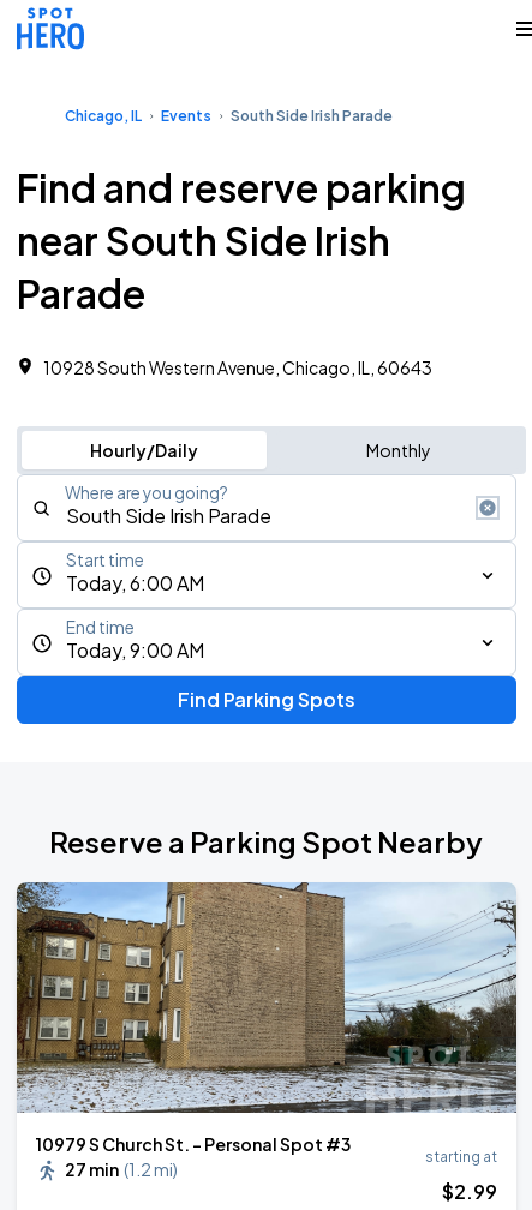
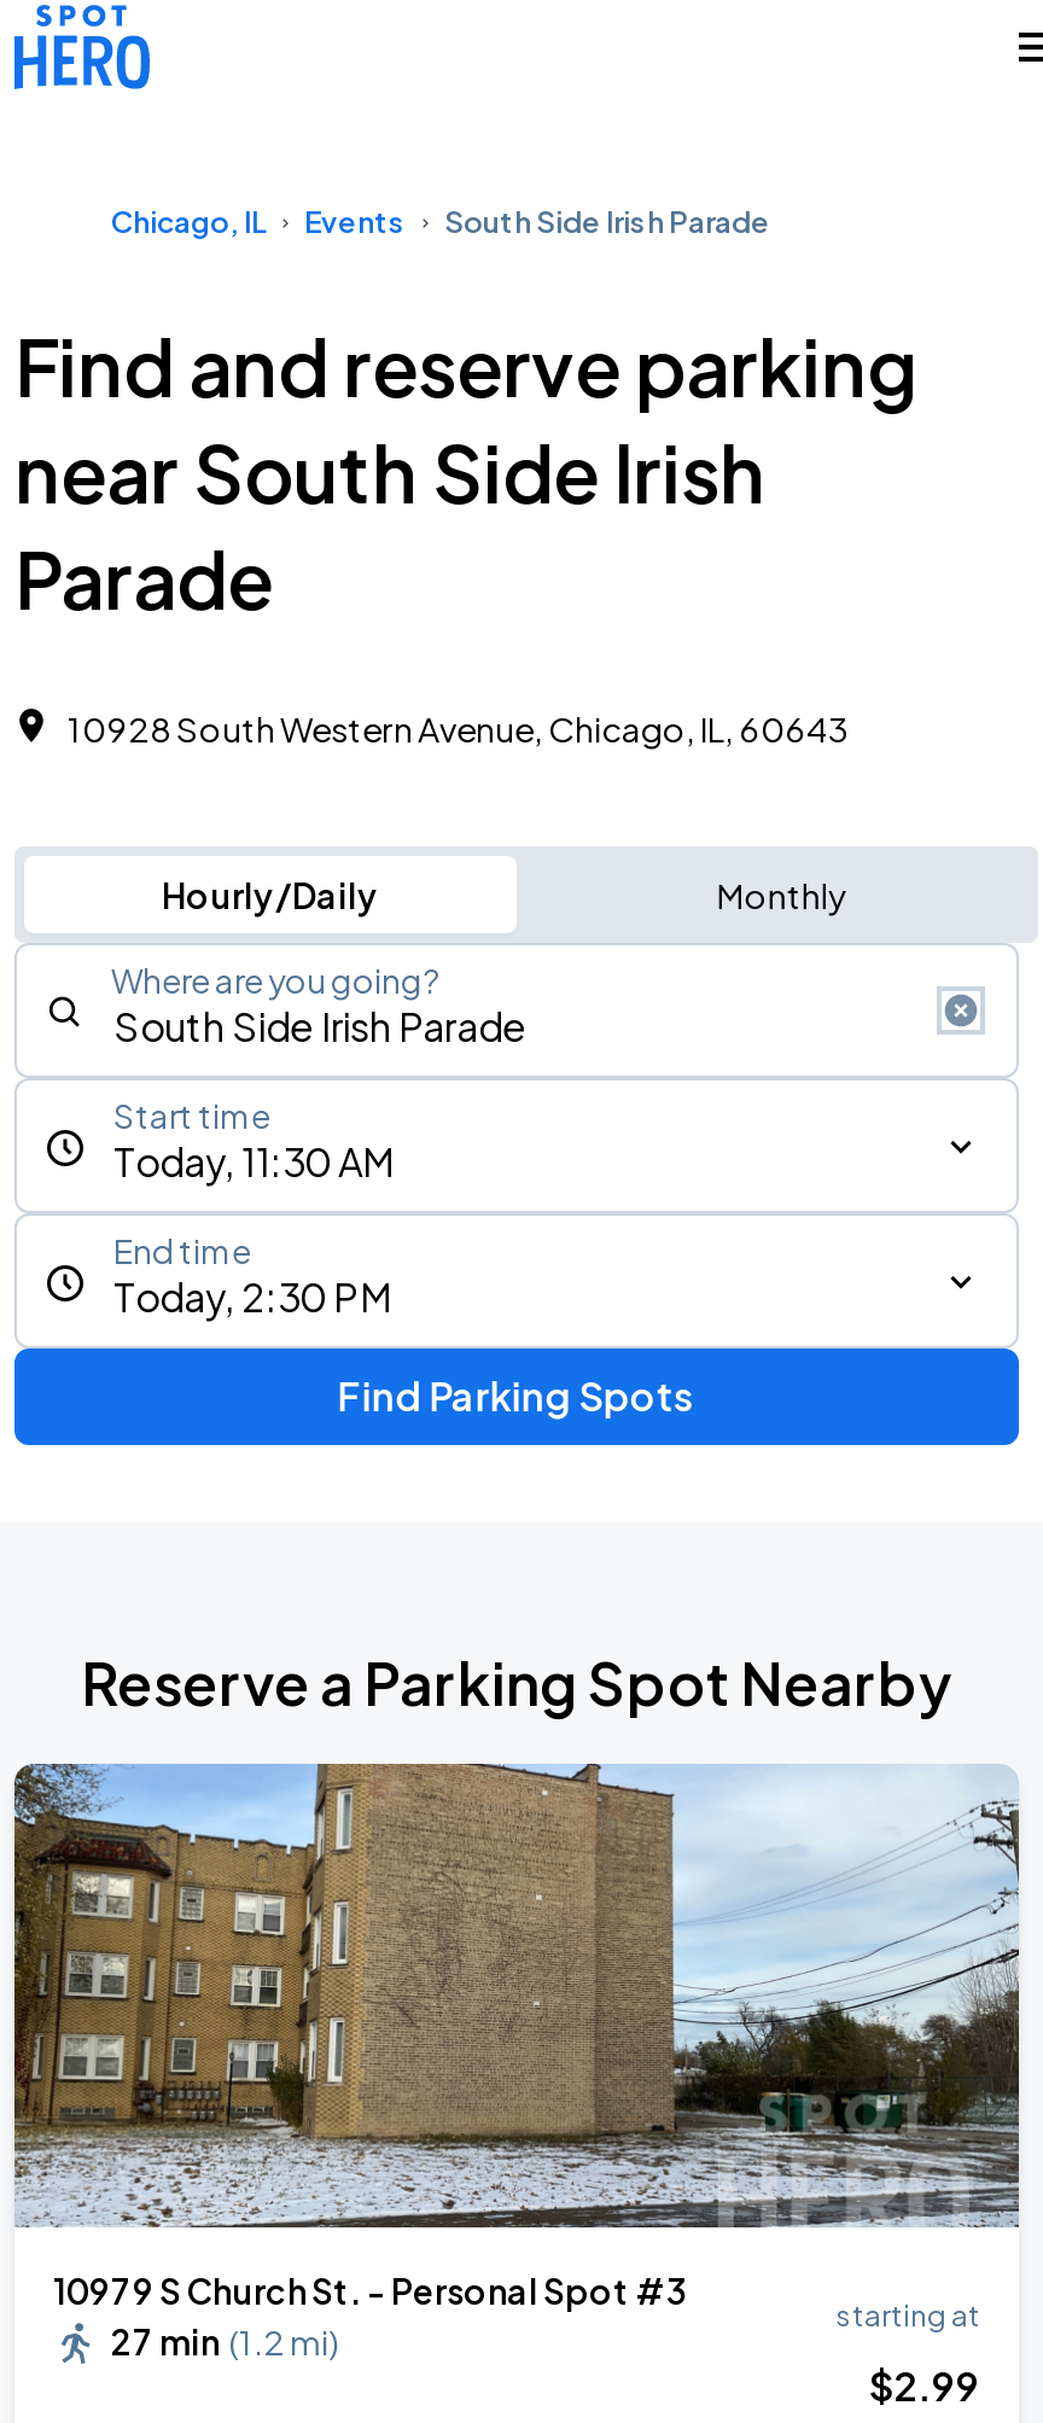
- Today, 6:00 AM
+ Today, 11:30 AM

- Today, 9:00 AM
+ Today, 2:30 PM
